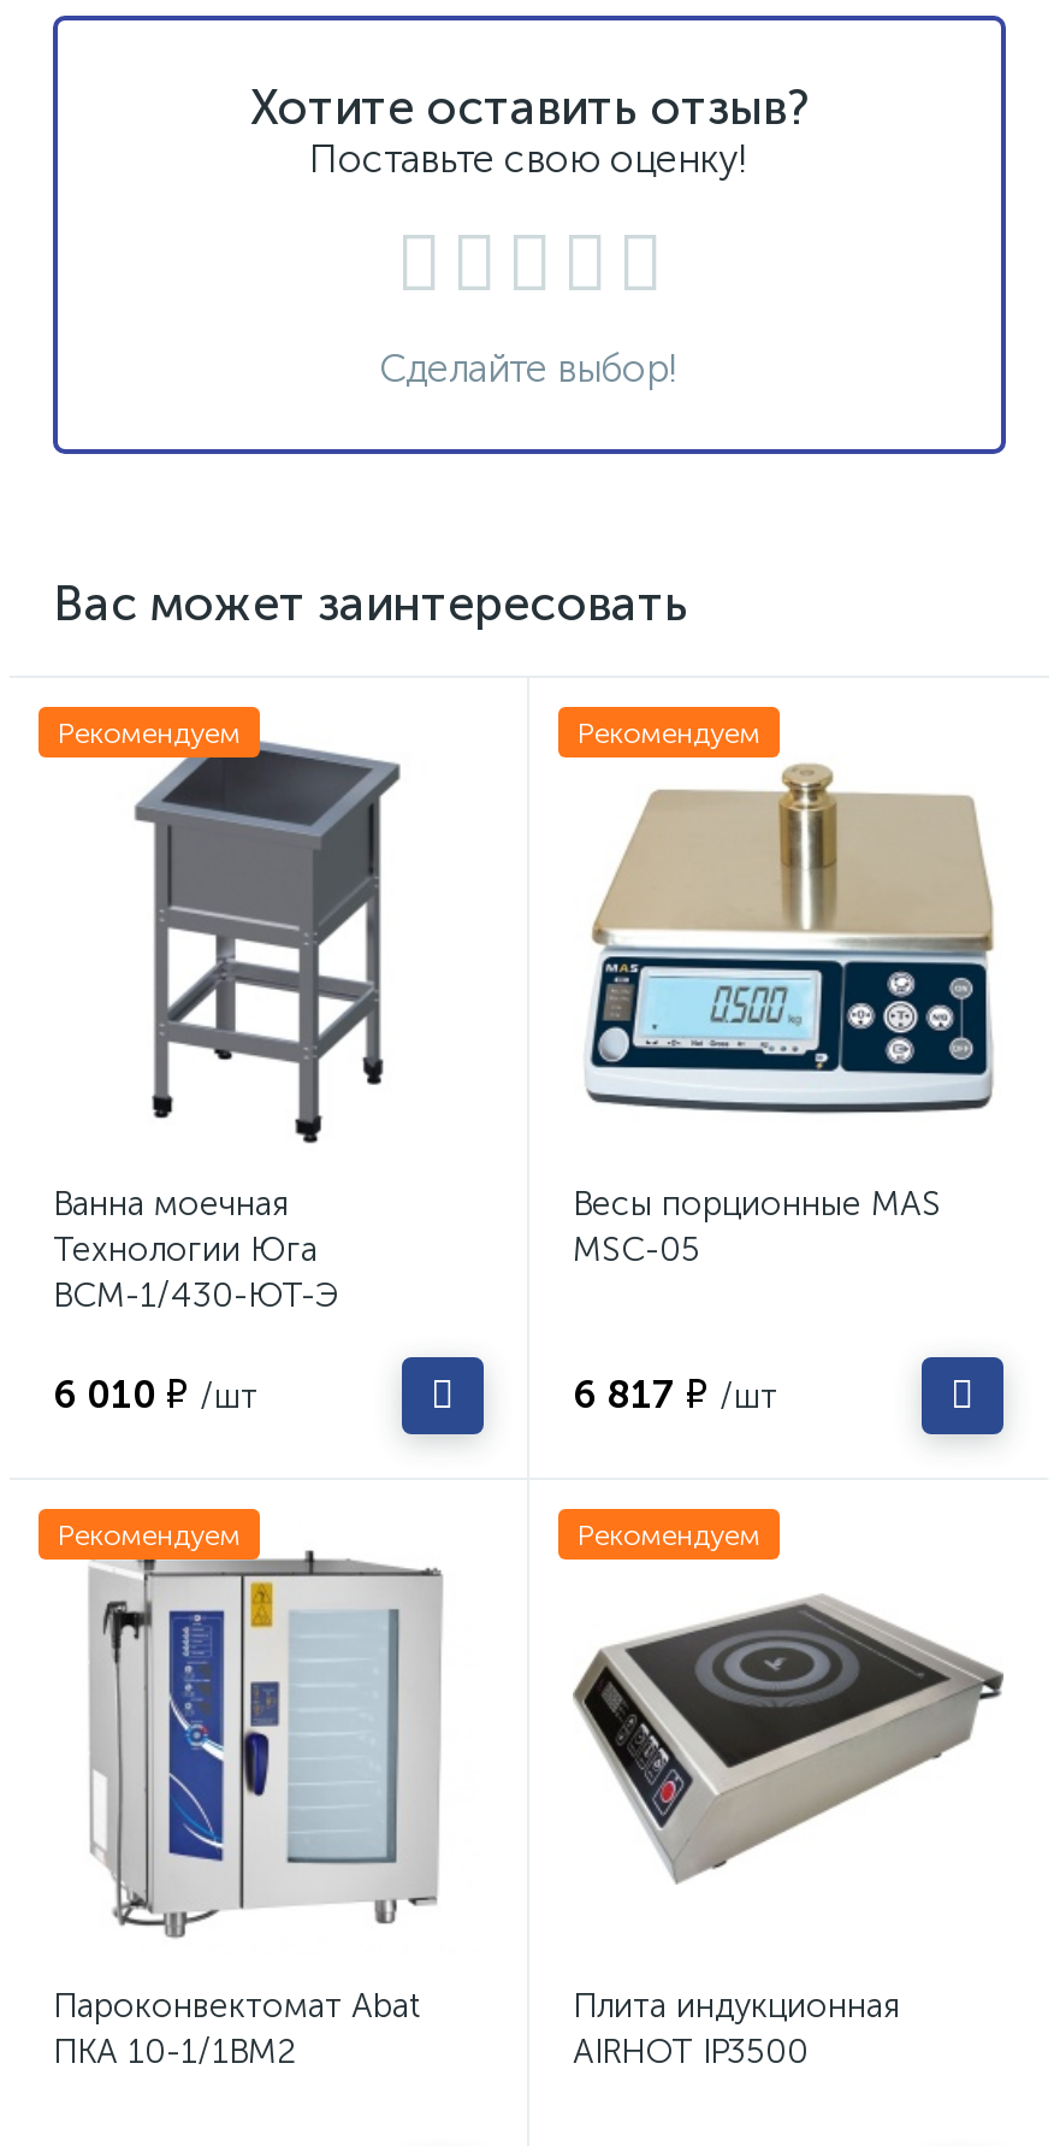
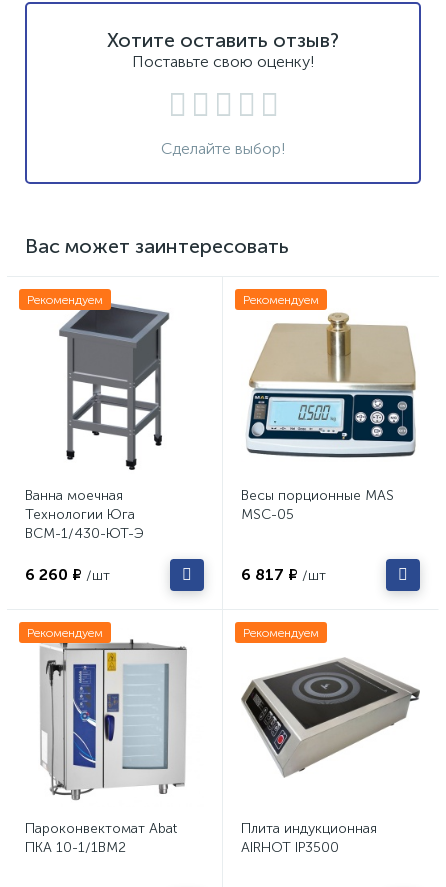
- 6 010 ₽ /шт
+ 6 260 ₽ /шт
